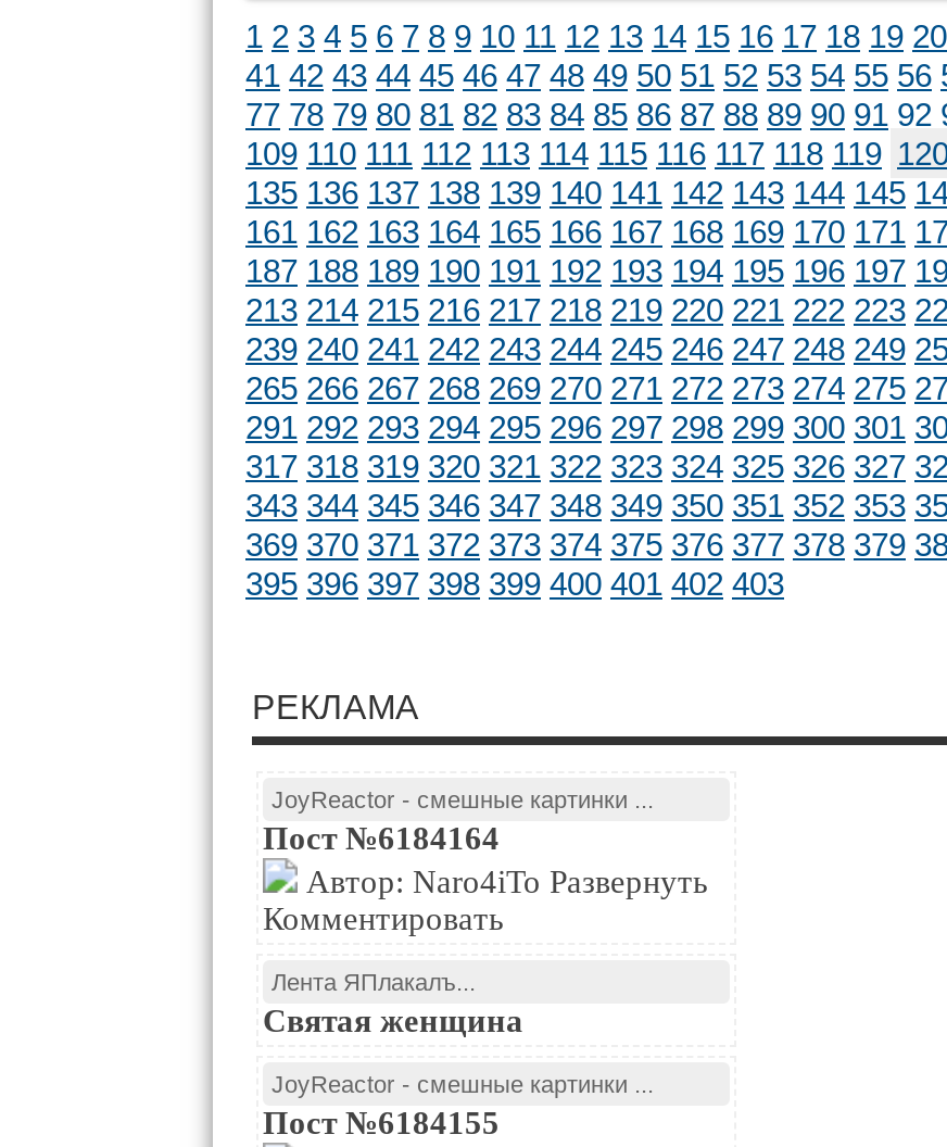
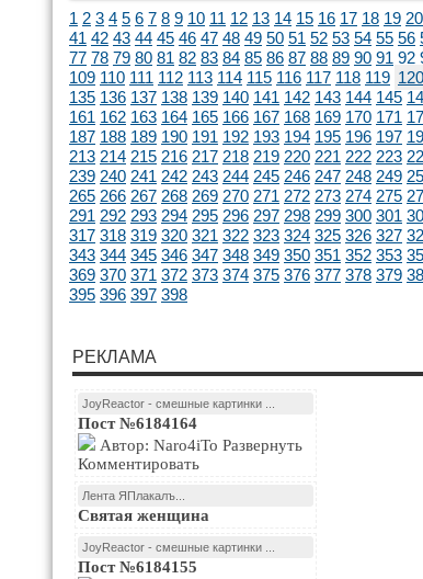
- 395 396 397 398 399 400 401 402 403
+ 395 396 397 398
